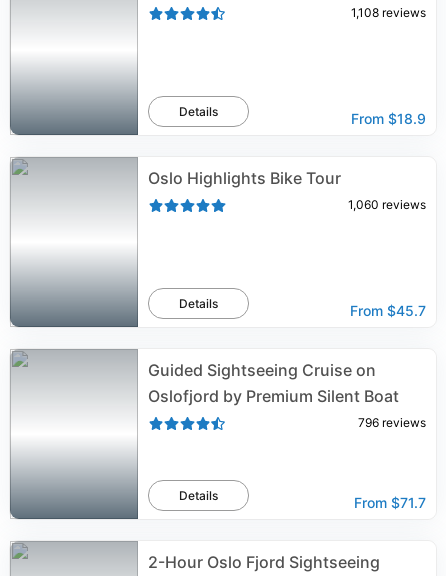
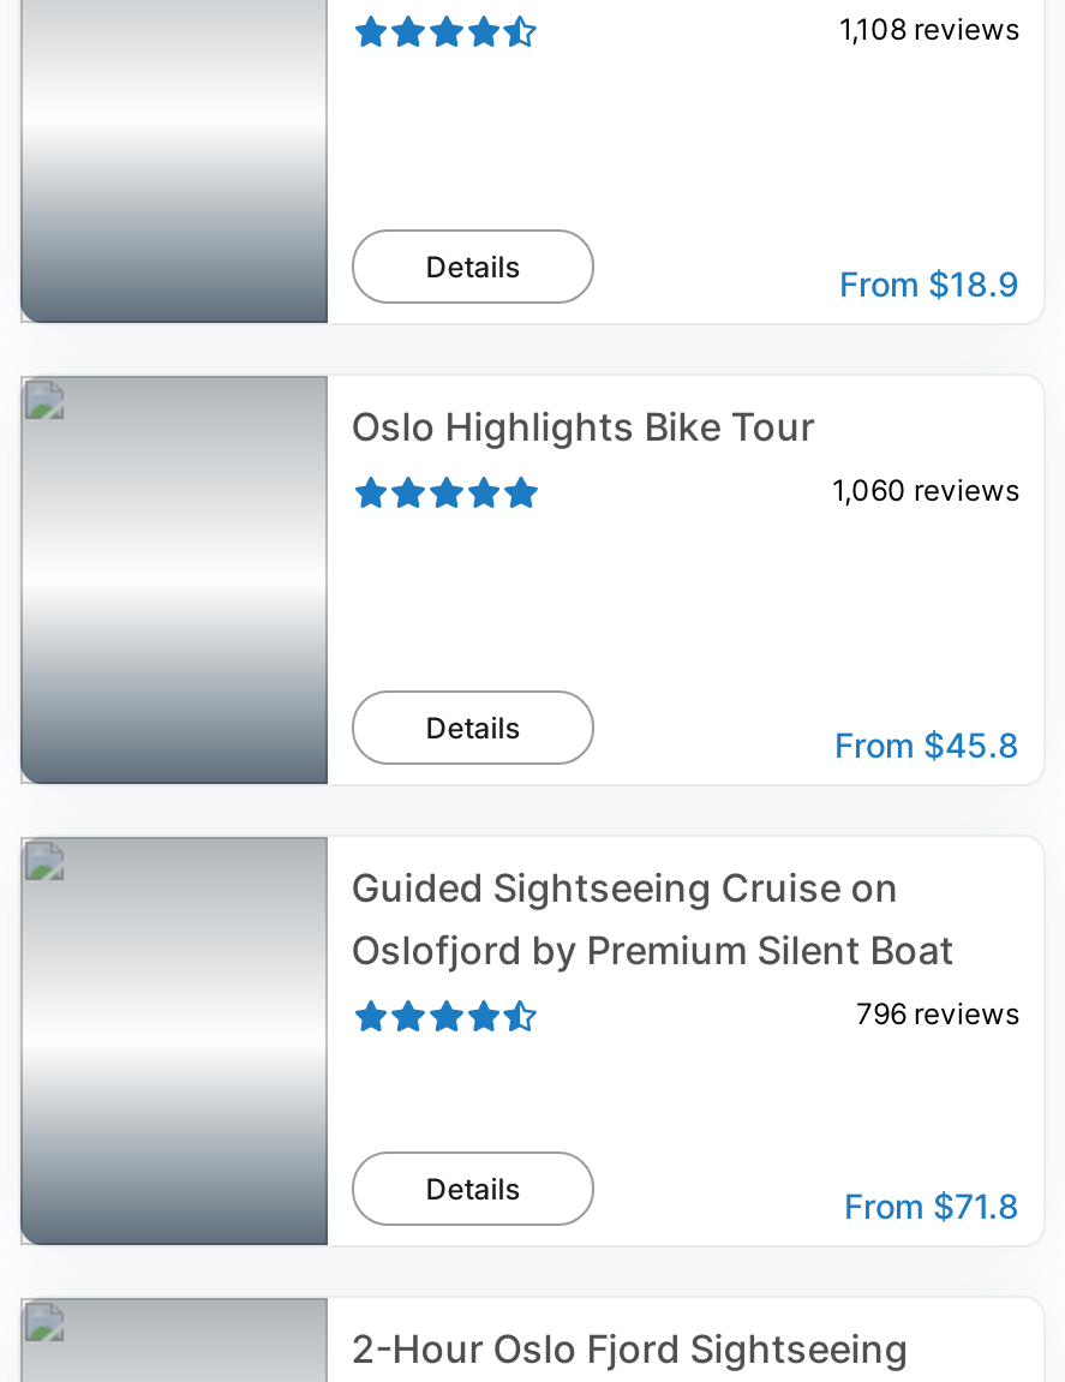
- From $45.7
+ From $45.8

- From $71.7
+ From $71.8
